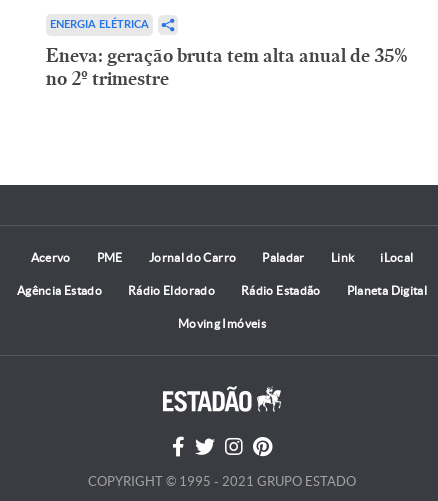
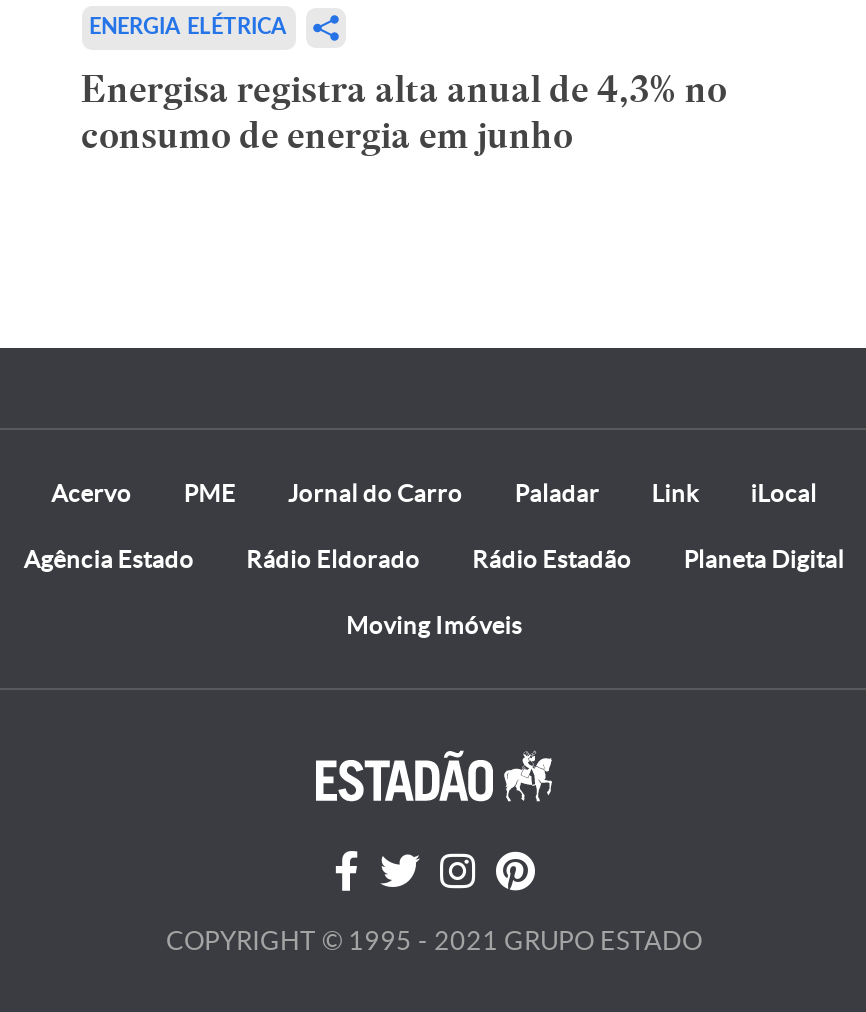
- Eneva: geração bruta tem alta anual de 35%
- no 2º trimestre
+ Energisa registra alta anual de 4,3% no
+ consumo de energia em junho
